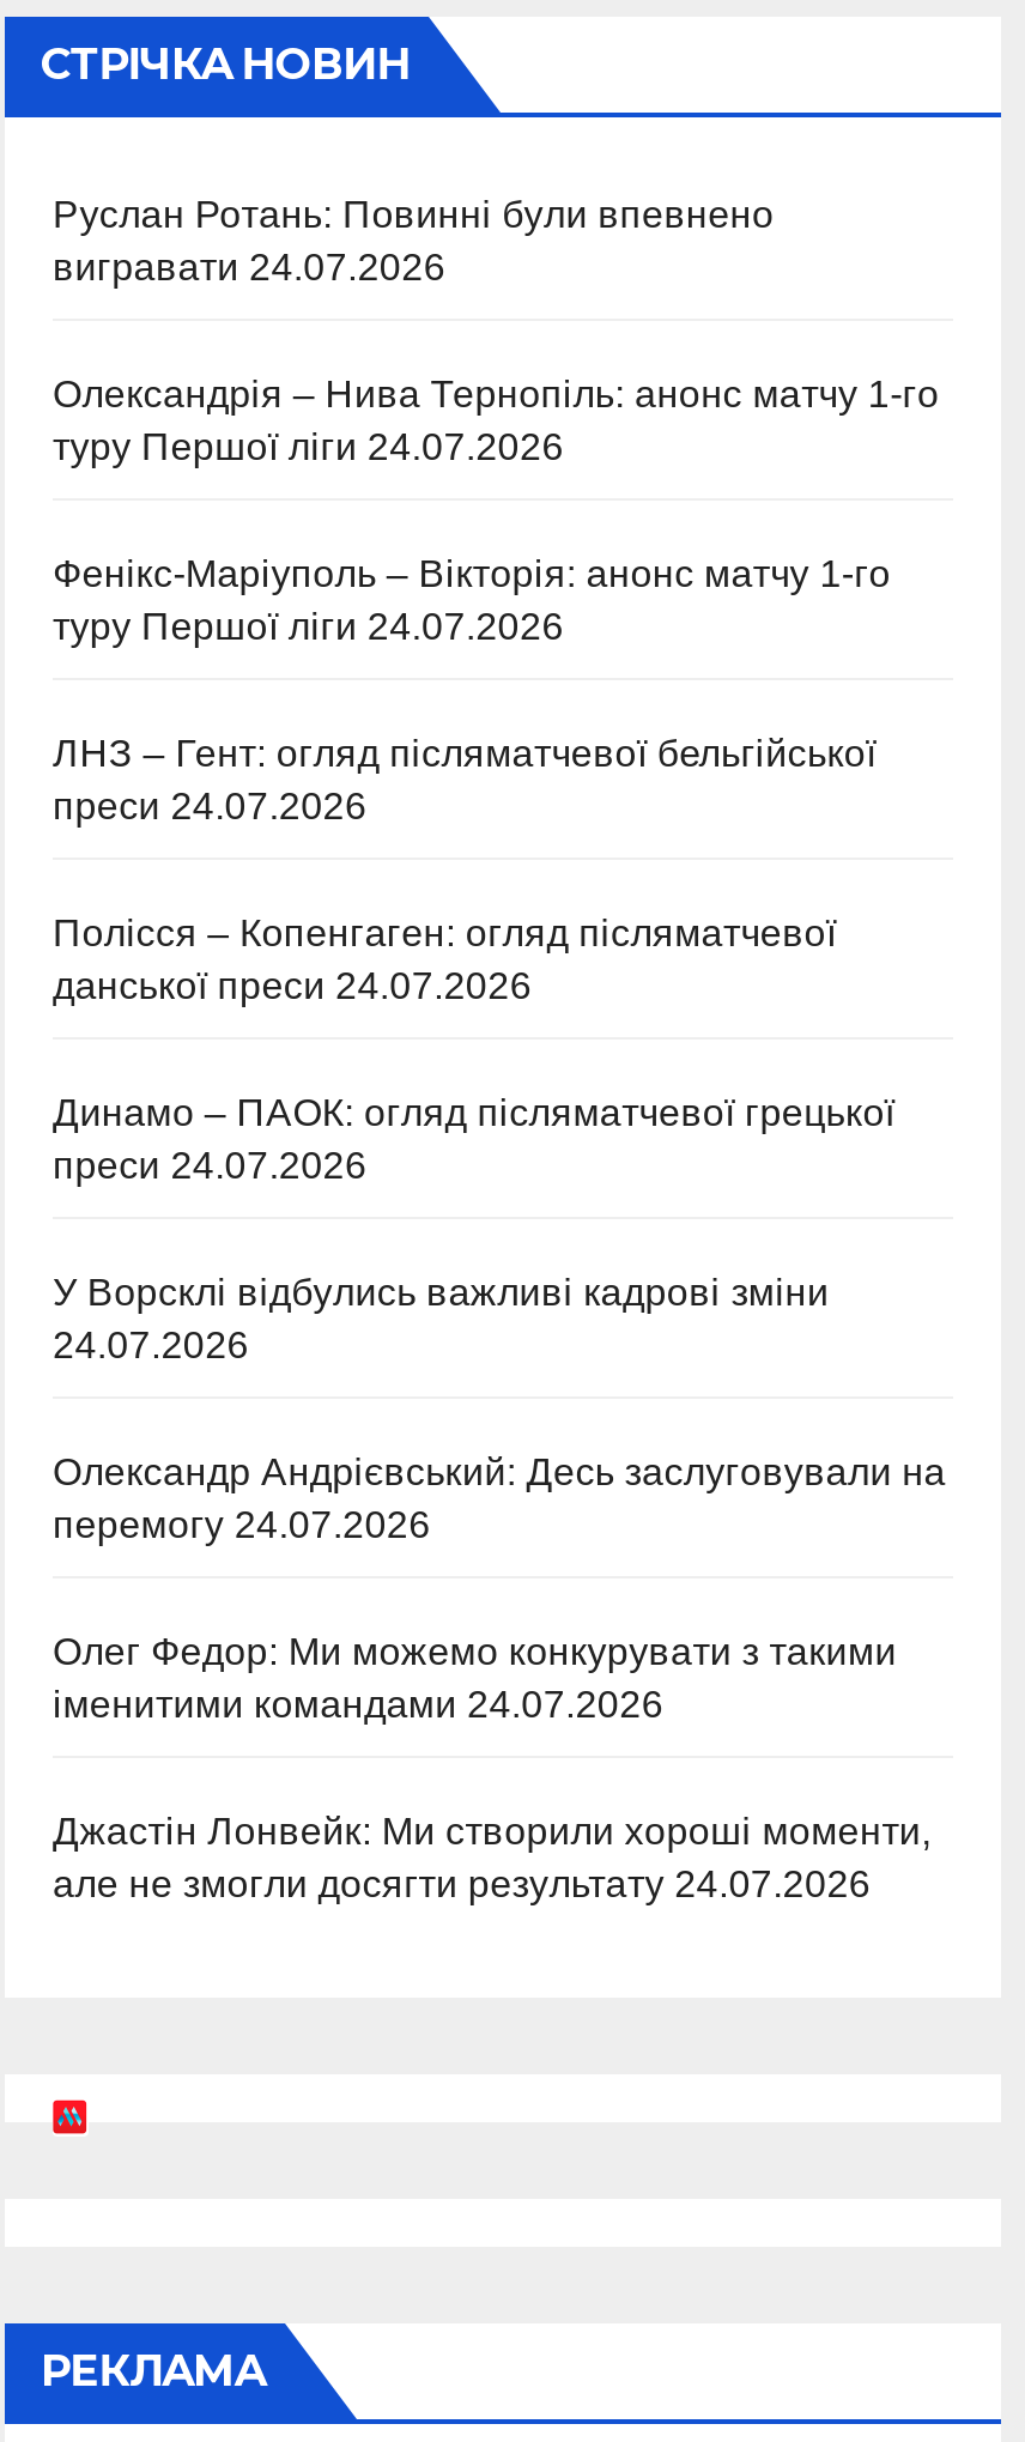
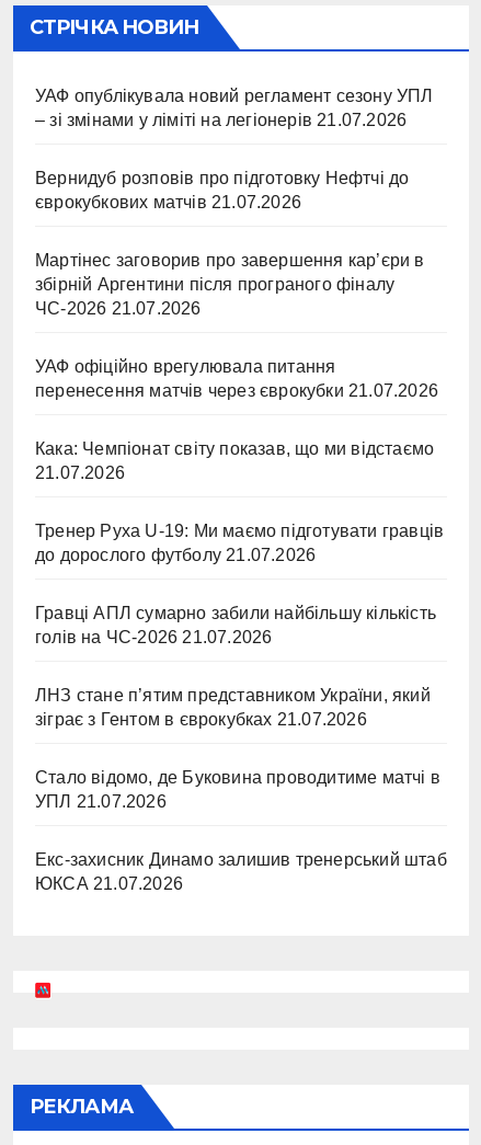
- Руслан Ротань: Повинні були впевнено
- вигравати 24.07.2026
+ УАФ опублікувала новий регламент сезону УПЛ
+ – зі змінами у ліміті на легіонерів 21.07.2026

- Олександрія – Нива Тернопіль: анонс матчу 1-го
- туру Першої ліги 24.07.2026
+ Вернидуб розповів про підготовку Нефтчі до
+ єврокубкових матчів 21.07.2026

- Фенікс-Маріуполь – Вікторія: анонс матчу 1-го
- туру Першої ліги 24.07.2026
+ Мартінес заговорив про завершення кар’єри в
+ збірній Аргентини після програного фіналу
+ ЧС-2026 21.07.2026

- ЛНЗ – Гент: огляд післяматчевої бельгійської
- преси 24.07.2026
+ УАФ офіційно врегулювала питання
+ перенесення матчів через єврокубки 21.07.2026

- Полісся – Копенгаген: огляд післяматчевої
- данської преси 24.07.2026
+ Кака: Чемпіонат світу показав, що ми відстаємо
+ 21.07.2026

- Динамо – ПАОК: огляд післяматчевої грецької
- преси 24.07.2026
+ Тренер Руха U-19: Ми маємо підготувати гравців
+ до дорослого футболу 21.07.2026

- У Ворсклі відбулись важливі кадрові зміни
- 24.07.2026
+ Гравці АПЛ сумарно забили найбільшу кількість
+ голів на ЧС-2026 21.07.2026

- Олександр Андрієвський: Десь заслуговували на
- перемогу 24.07.2026
+ ЛНЗ стане п’ятим представником України, який
+ зіграє з Гентом в єврокубках 21.07.2026

- Олег Федор: Ми можемо конкурувати з такими
- іменитими командами 24.07.2026
+ Стало відомо, де Буковина проводитиме матчі в
+ УПЛ 21.07.2026

- Джастін Лонвейк: Ми створили хороші моменти,
- але не змогли досягти результату 24.07.2026
+ Екс-захисник Динамо залишив тренерський штаб
+ ЮКСА 21.07.2026
